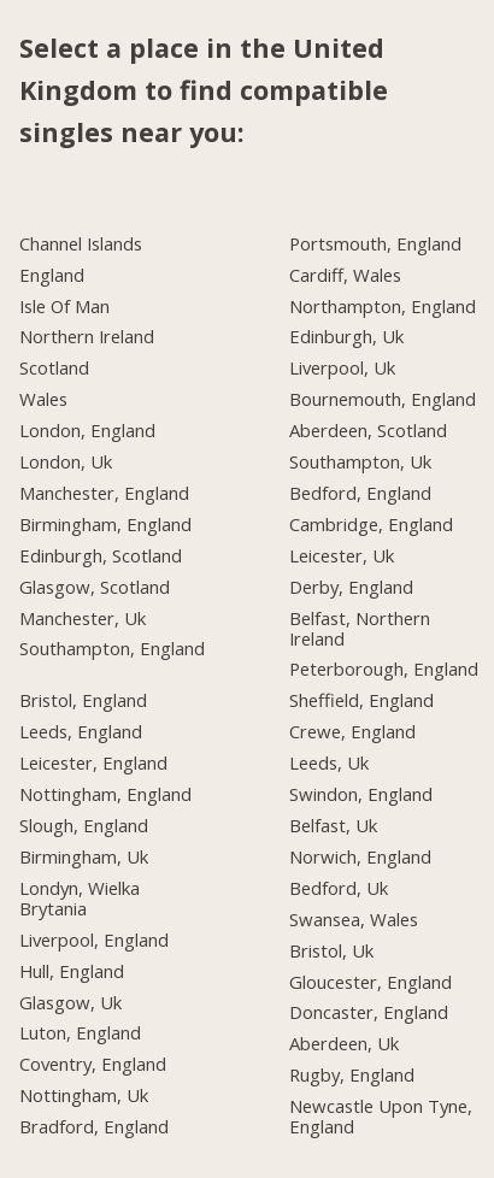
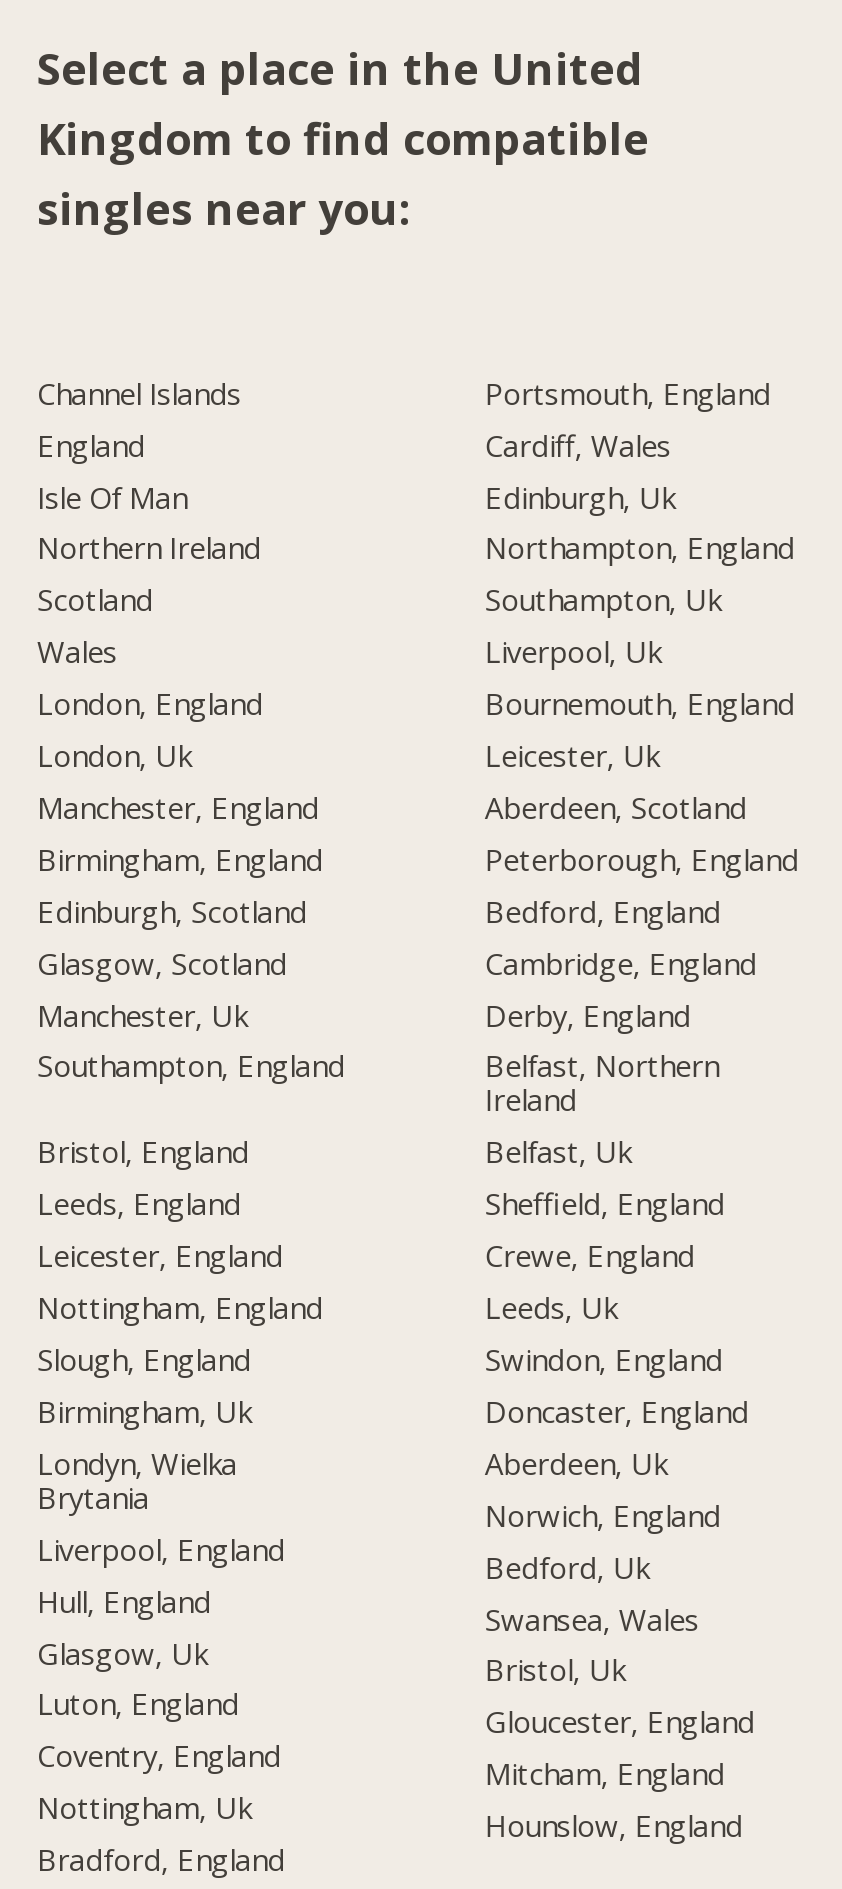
moved down: Northampton, England

moved up: Edinburgh, Uk

moved down: Liverpool, Uk | Bournemouth, England

moved down: Aberdeen, Scotland

moved up: Southampton, Uk

moved down: Bedford, England | Cambridge, England

moved up: Leicester, Uk

moved down: Derby, England | Belfast, Northern | Ireland

moved up: Peterborough, England

moved down: Sheffield, England | Crewe, England | Leeds, Uk | Swindon, England

moved up: Belfast, Uk

moved down: Norwich, England | Bedford, Uk | Swansea, Wales | Bristol, Uk | Gloucester, England

moved up: Doncaster, England | Aberdeen, Uk

- Rugby, England
- Newcastle Upon Tyne,
- England
+ Mitcham, England
+ Hounslow, England
